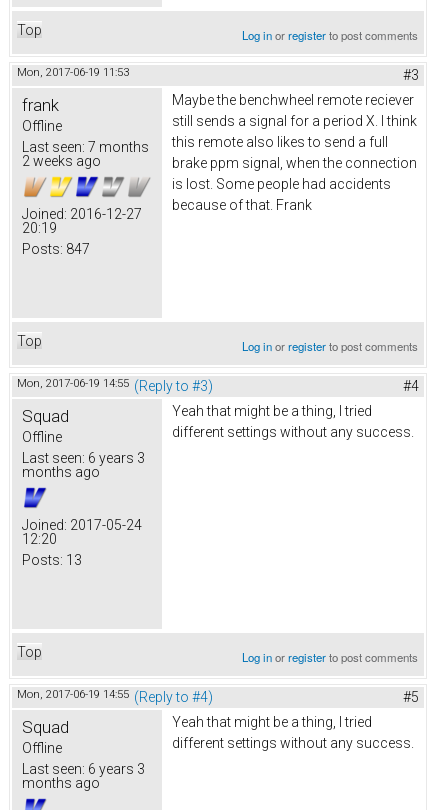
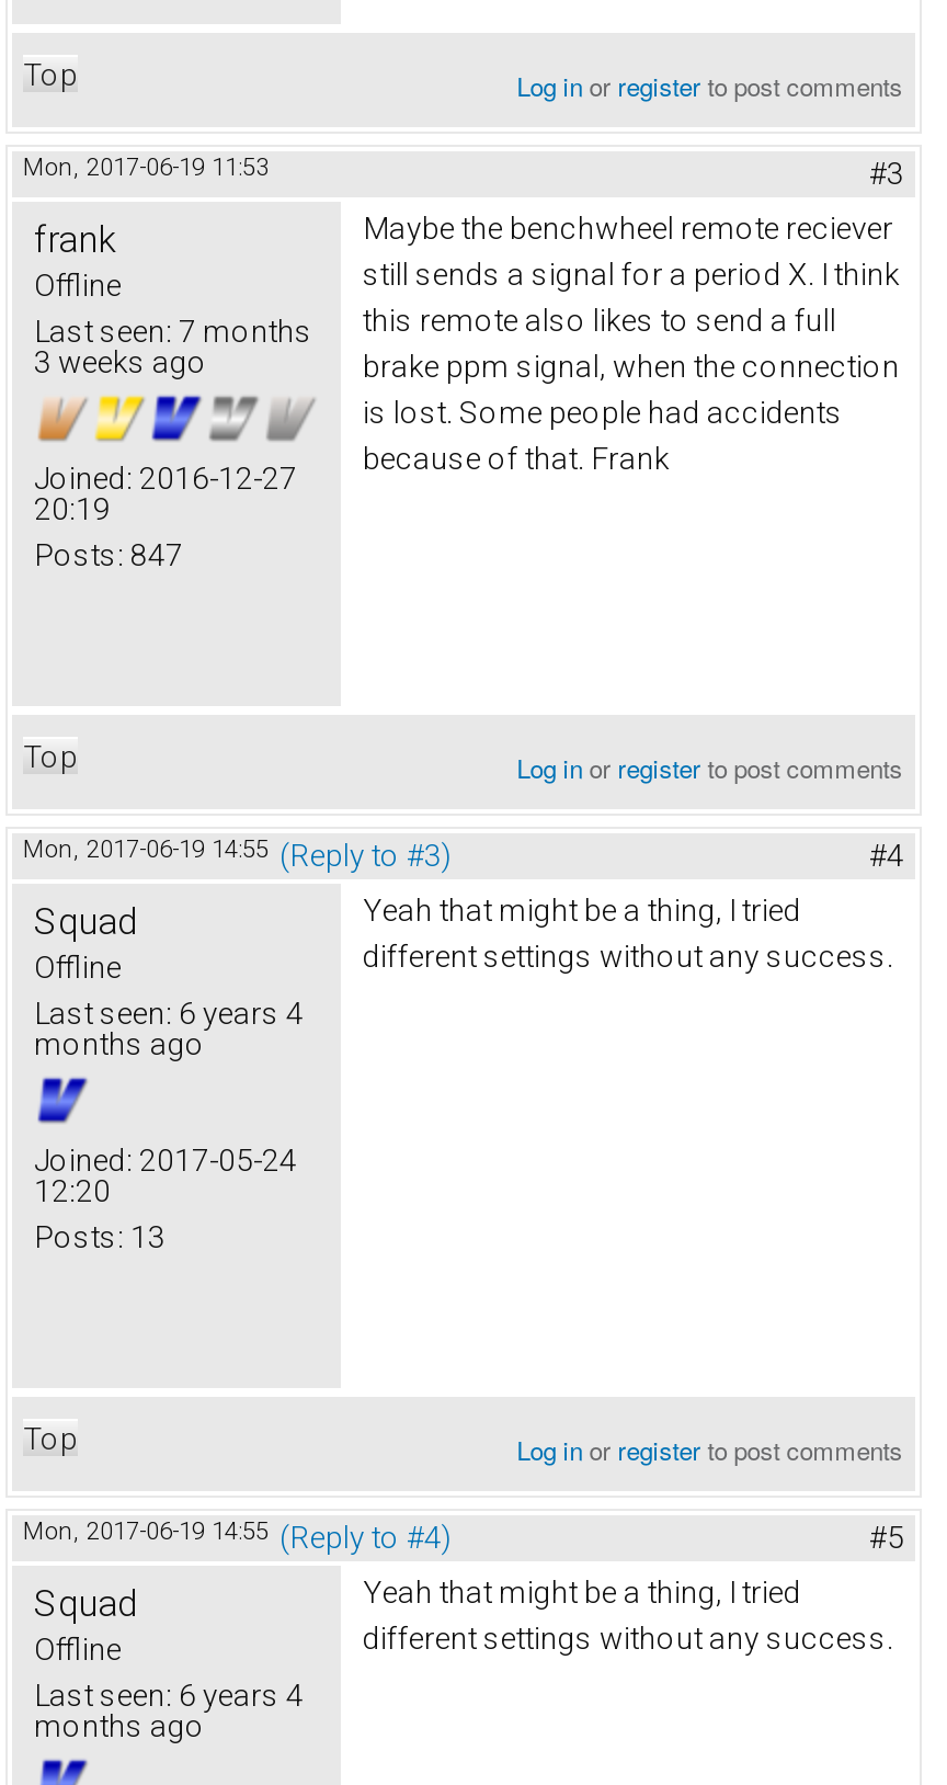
- 2 weeks ago
+ 3 weeks ago

- Last seen: 6 years 3
+ Last seen: 6 years 4

- Last seen: 6 years 3
+ Last seen: 6 years 4
